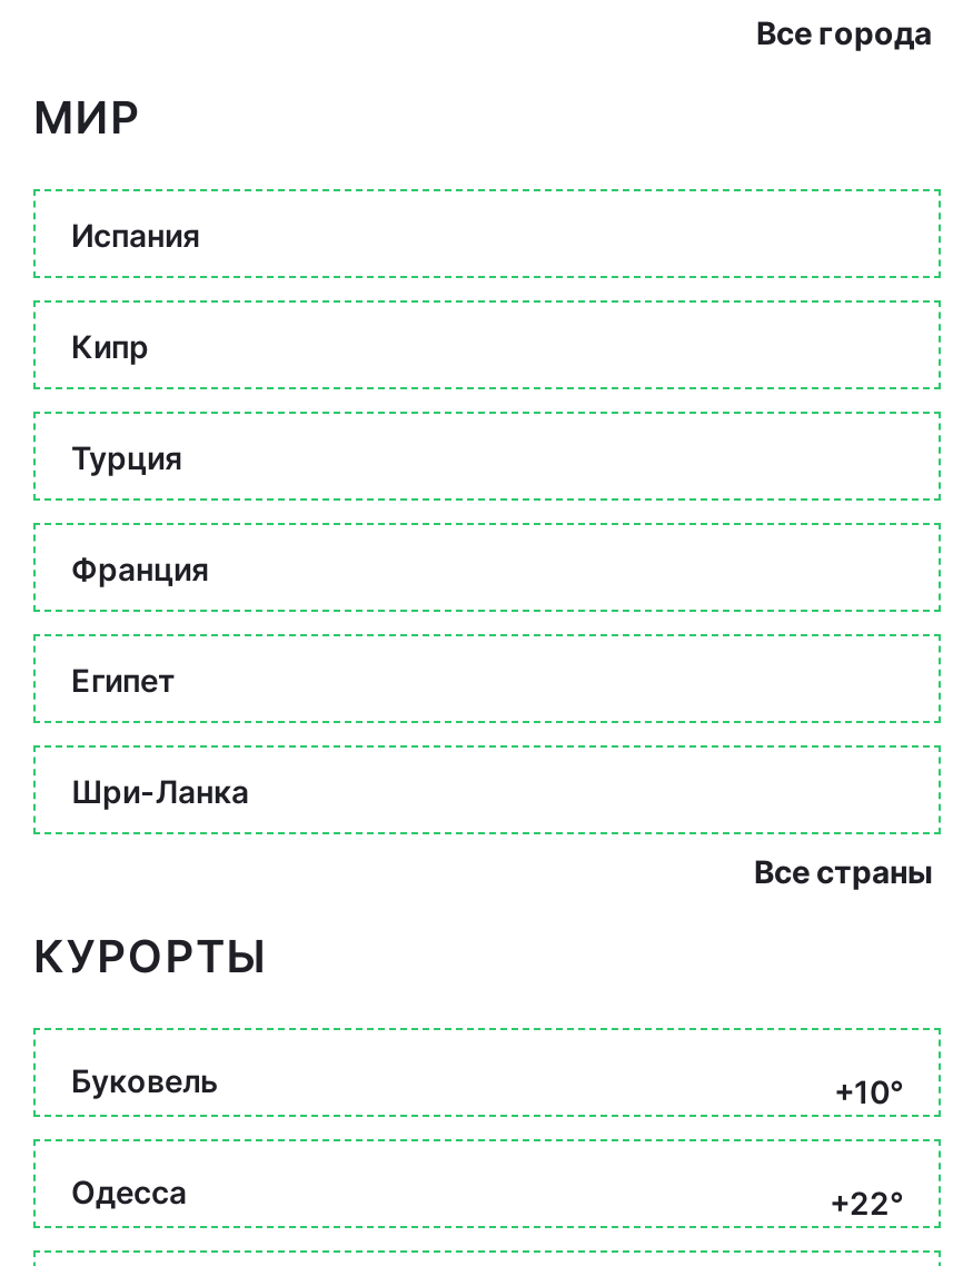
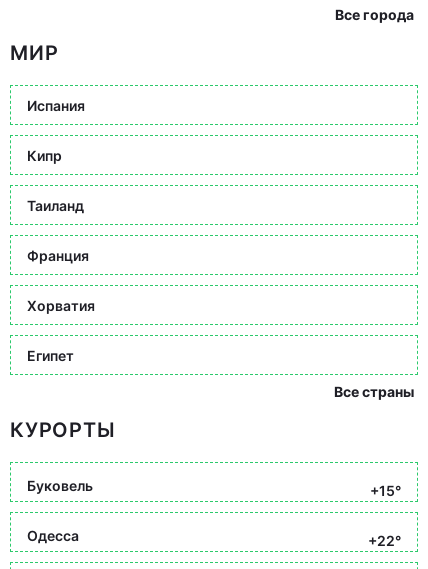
- Турция
+ Таиланд

+ Хорватия

moved down: Египет

- Шри-Ланка

- +10°
+ +15°
